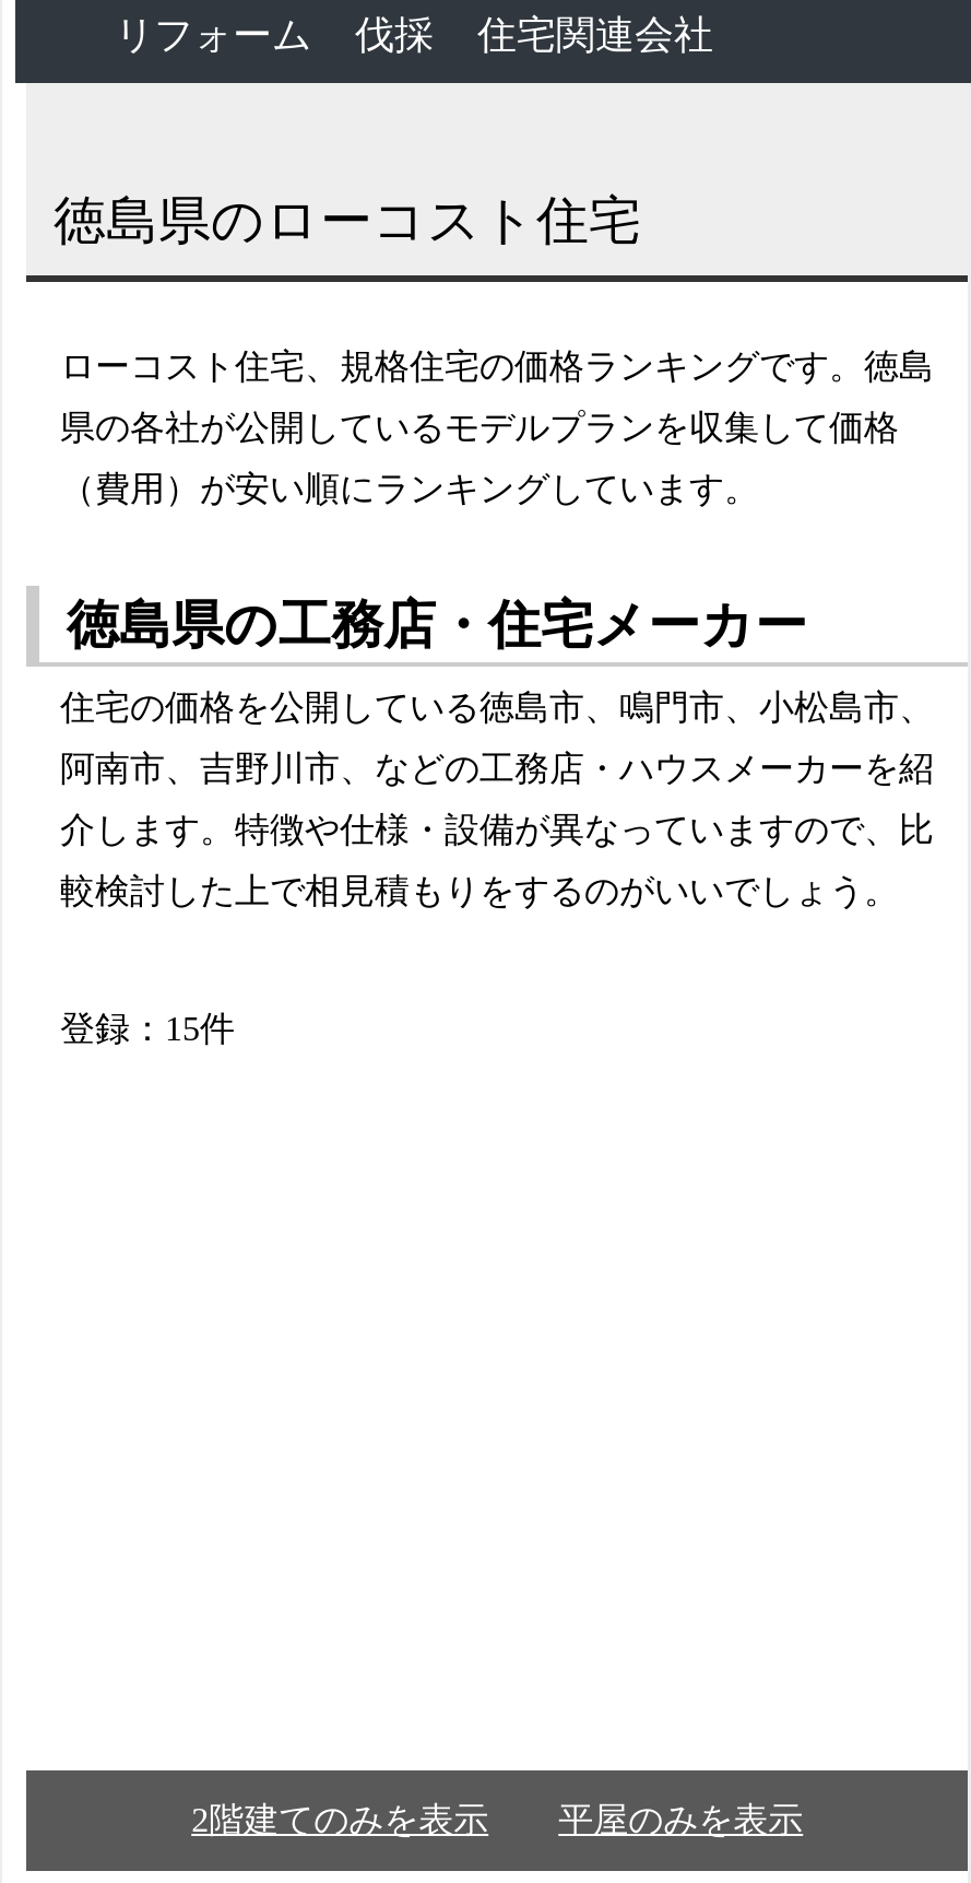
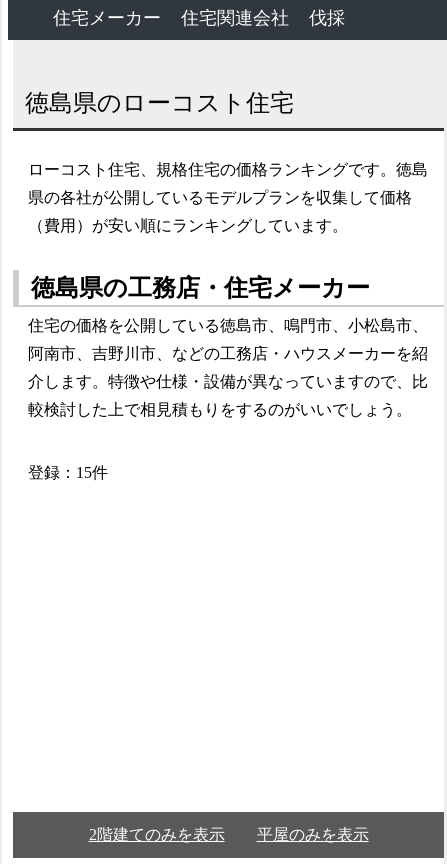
- リフォーム
- 伐採
+ 住宅メーカー

+ 伐採
